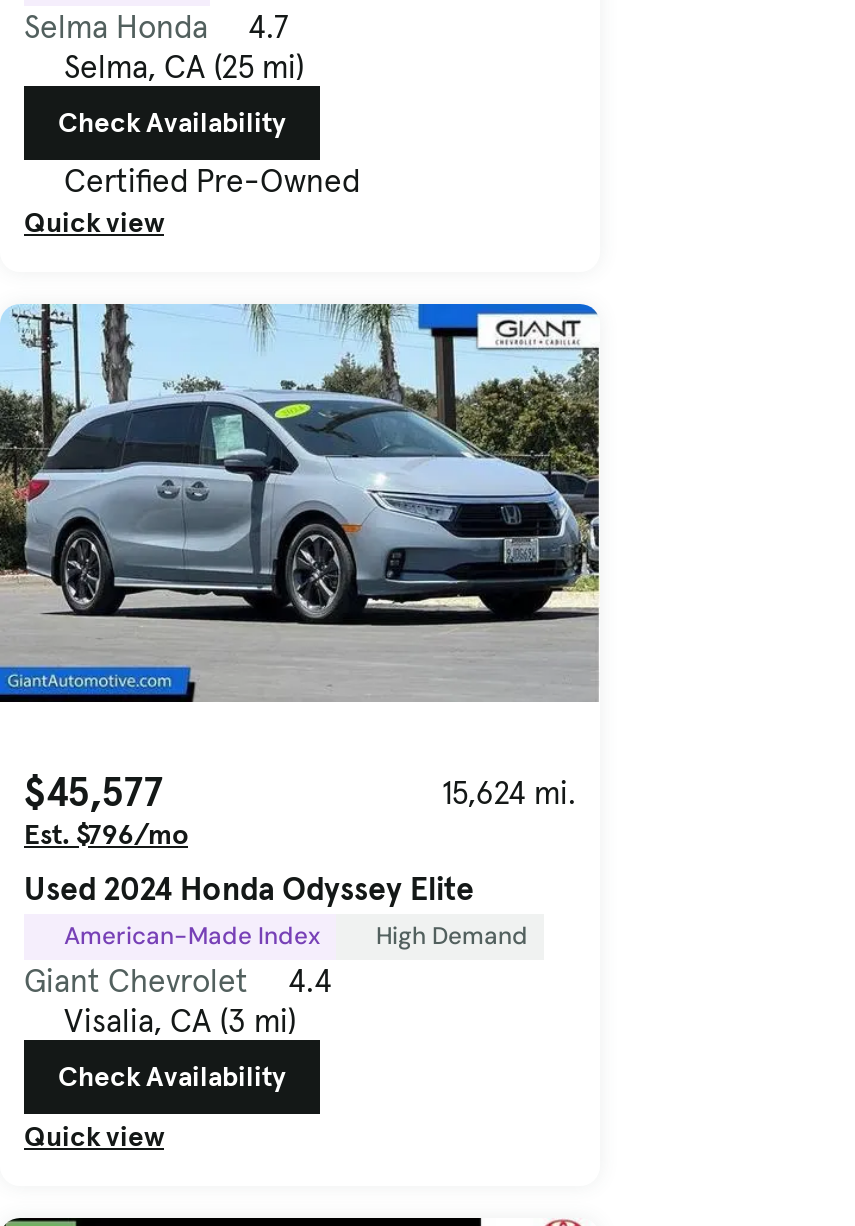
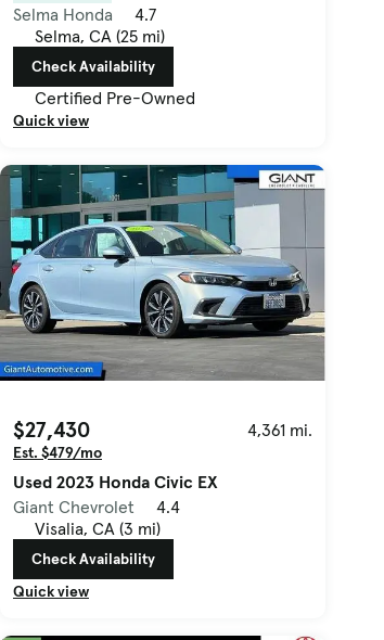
- [image]
- $45,577
- 15,624 mi.
- Est. $796/mo
- Used 2024 Honda Odyssey Elite
- American-Made Index
- High Demand
+ [image]
+ $27,430
+ 4,361 mi.
+ Est. $479/mo
+ Used 2023 Honda Civic EX
